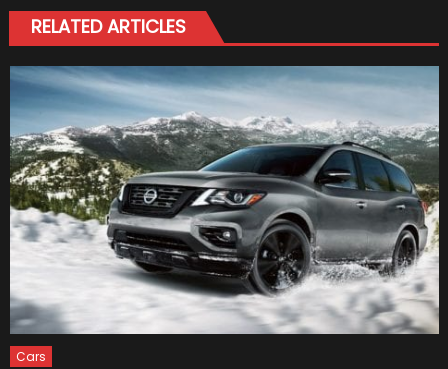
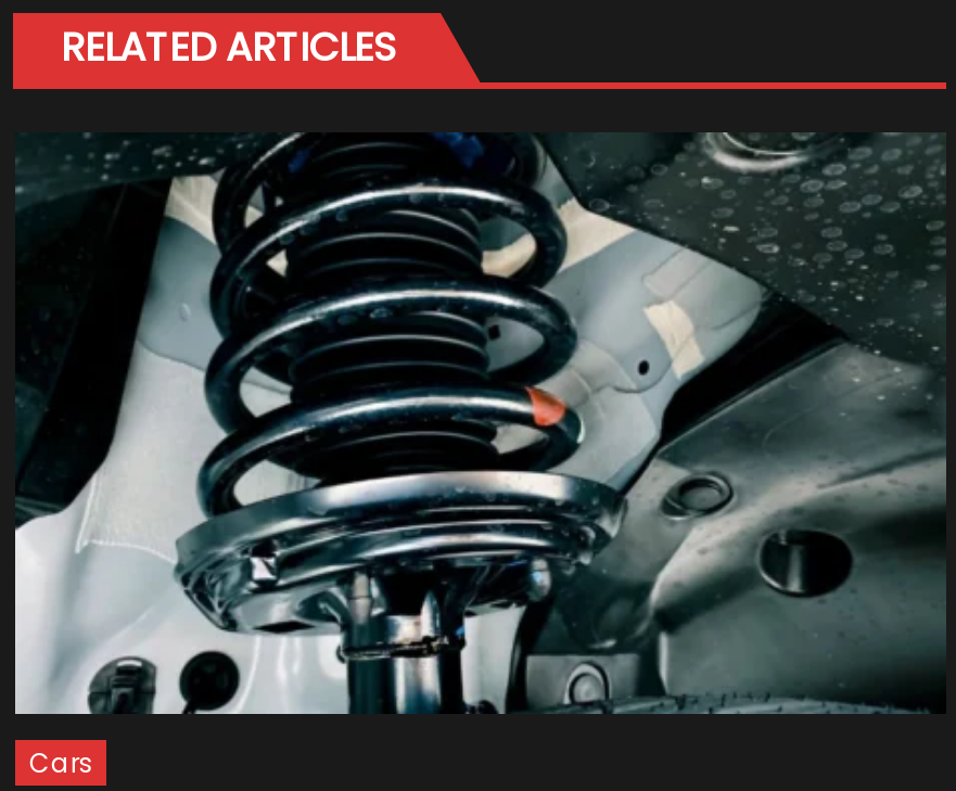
- [image]
+ [image]
